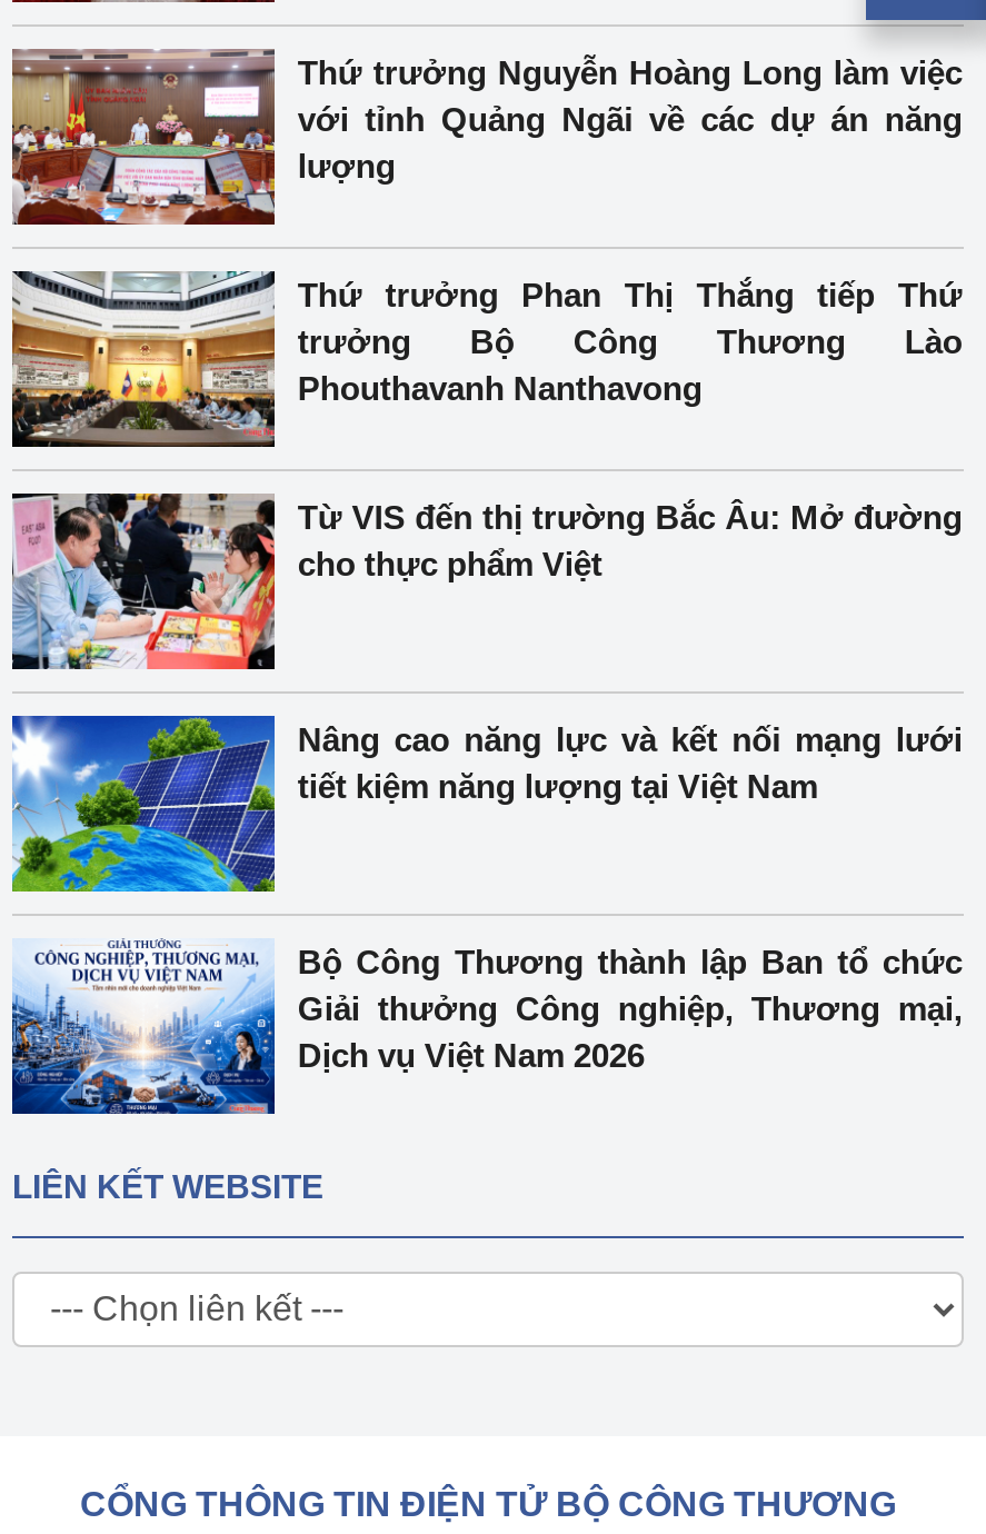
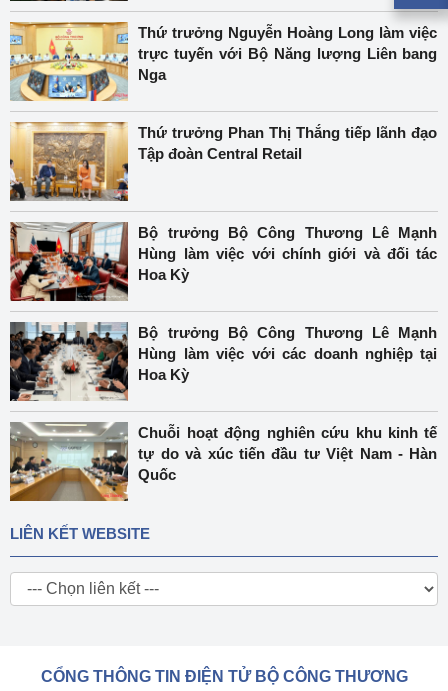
- [image]
- với tỉnh Quảng Ngãi về các dự án năng
- lượng
+ [image]
+ trực tuyến với Bộ Năng lượng Liên bang
+ Nga

- [image]
- Thứ trưởng Phan Thị Thắng tiếp Thứ
- trưởng Bộ Công Thương Lào
- Phouthavanh Nanthavong
+ [image]
+ Thứ trưởng Phan Thị Thắng tiếp lãnh đạo
+ Tập đoàn Central Retail

- [image]
- Từ VIS đến thị trường Bắc Âu: Mở đường
- cho thực phẩm Việt
+ [image]
+ Bộ trưởng Bộ Công Thương Lê Mạnh
+ Hùng làm việc với chính giới và đối tác
+ Hoa Kỳ

- [image]
- Nâng cao năng lực và kết nối mạng lưới
- tiết kiệm năng lượng tại Việt Nam
+ [image]
+ Bộ trưởng Bộ Công Thương Lê Mạnh
+ Hùng làm việc với các doanh nghiệp tại
+ Hoa Kỳ

- [image]
- Bộ Công Thương thành lập Ban tổ chức
- Giải thưởng Công nghiệp, Thương mại,
- Dịch vụ Việt Nam 2026
+ [image]
+ Chuỗi hoạt động nghiên cứu khu kinh tế
+ tự do và xúc tiến đầu tư Việt Nam - Hàn
+ Quốc
